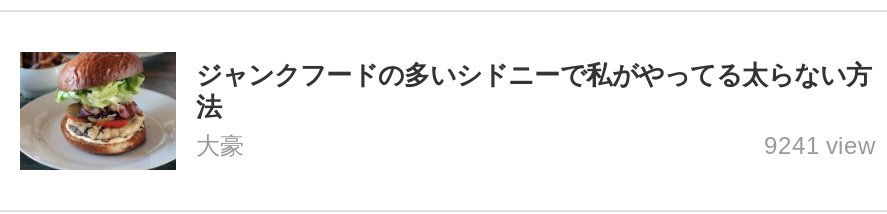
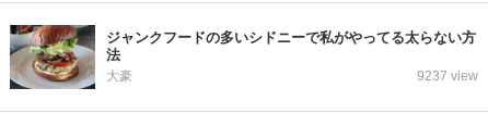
- 9241 view
+ 9237 view
